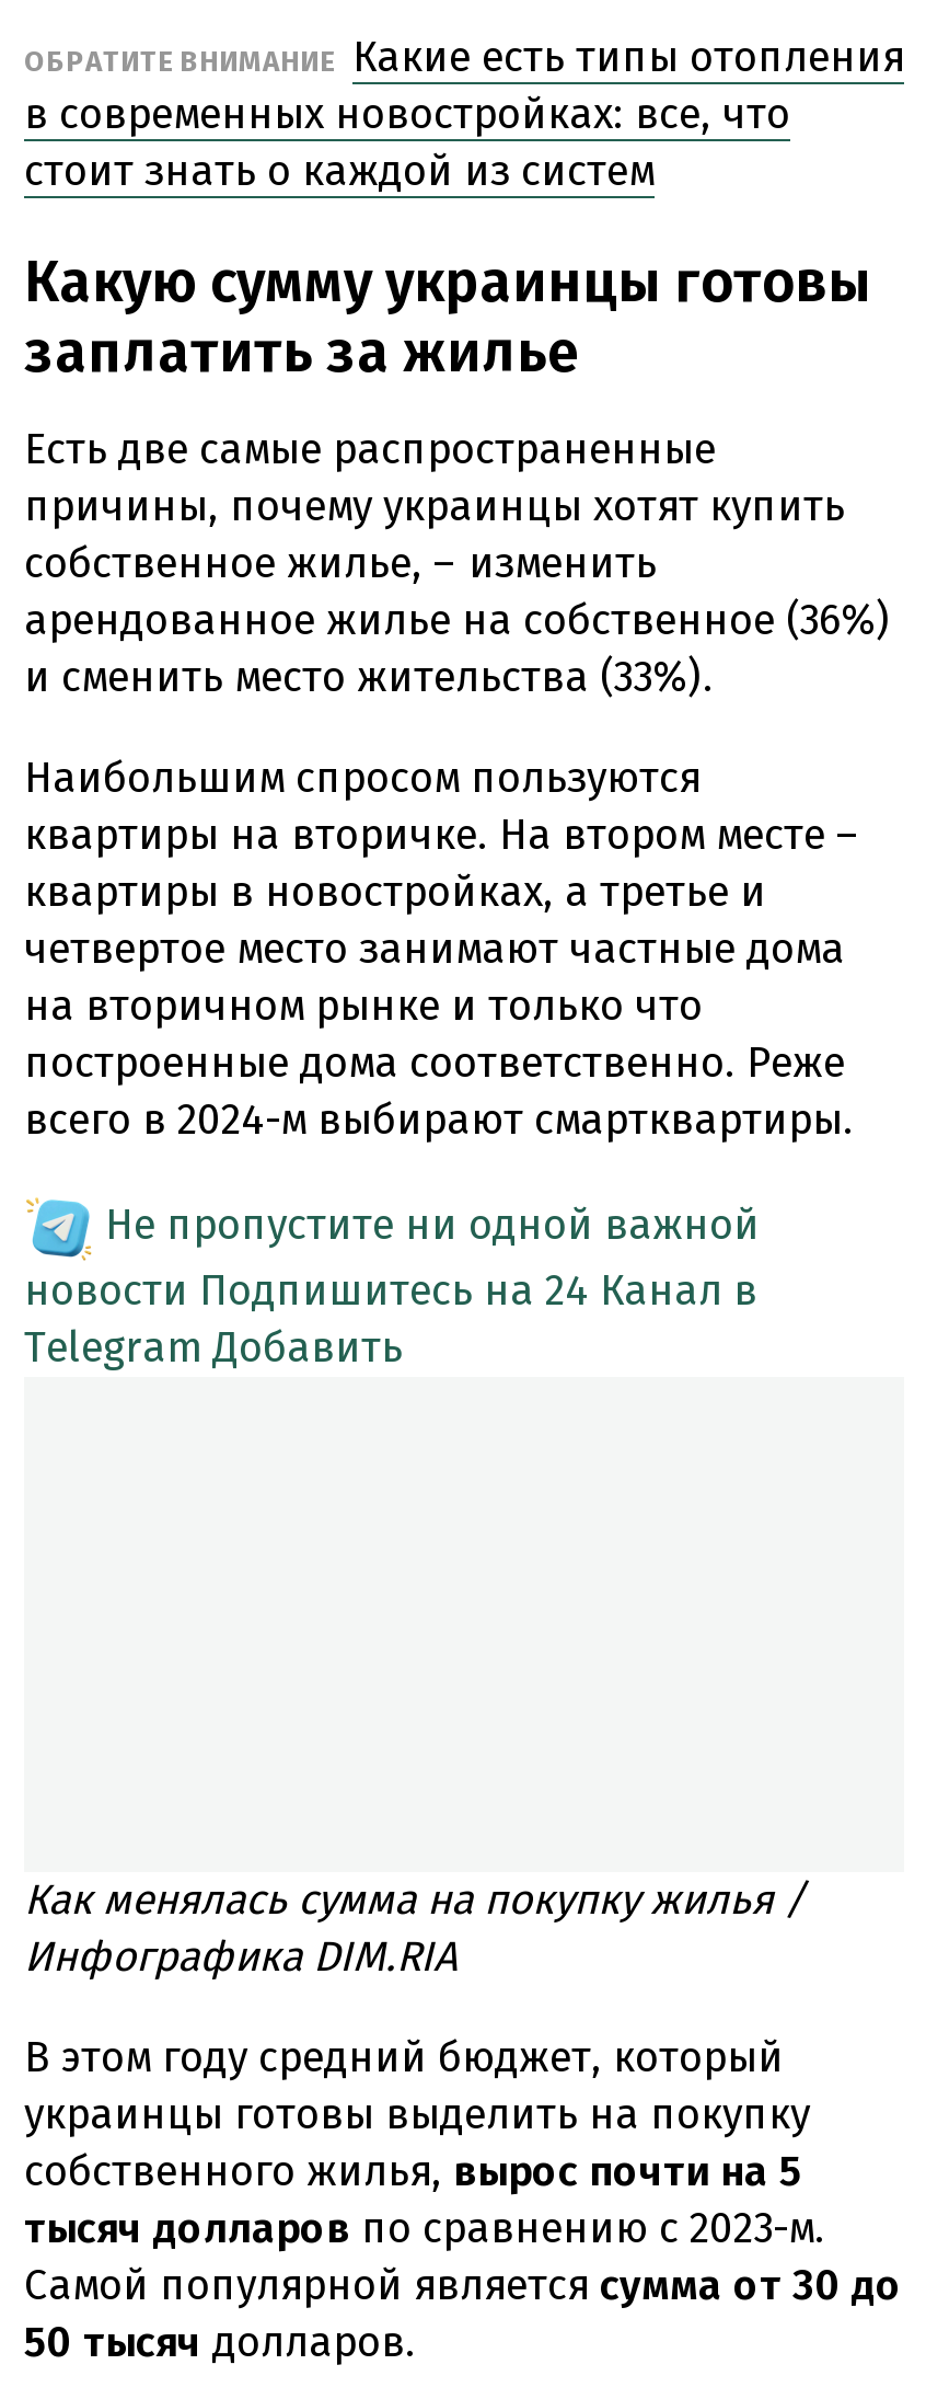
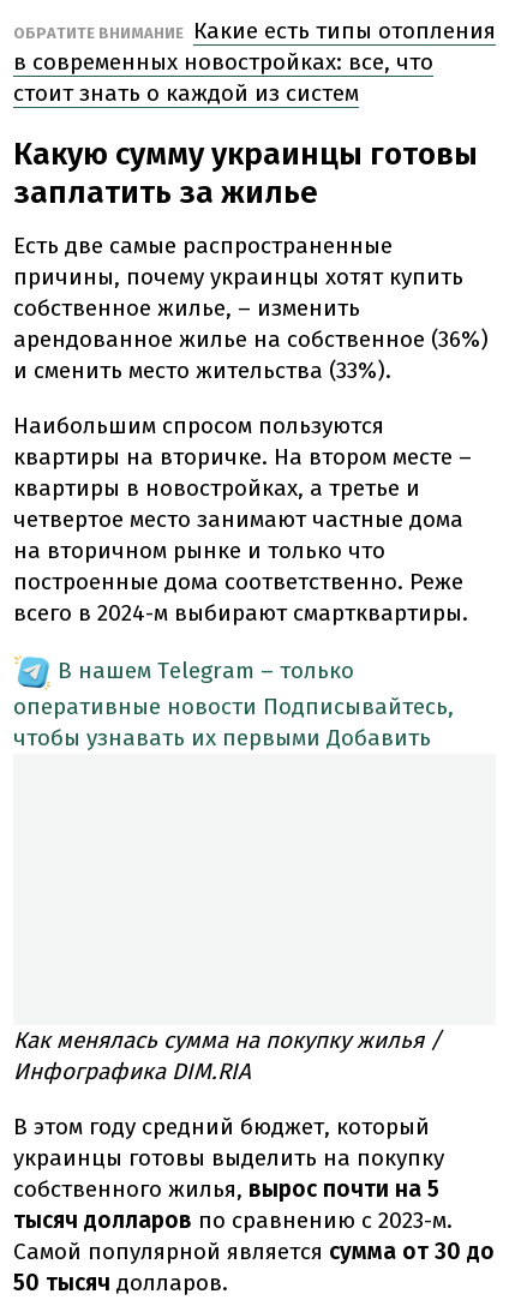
- Не пропустите ни одной важной
- новости Подпишитесь на 24 Канал в
- Telegram Добавить
+ В нашем Telegram – только
+ оперативные новости Подписывайтесь,
+ чтобы узнавать их первыми Добавить
